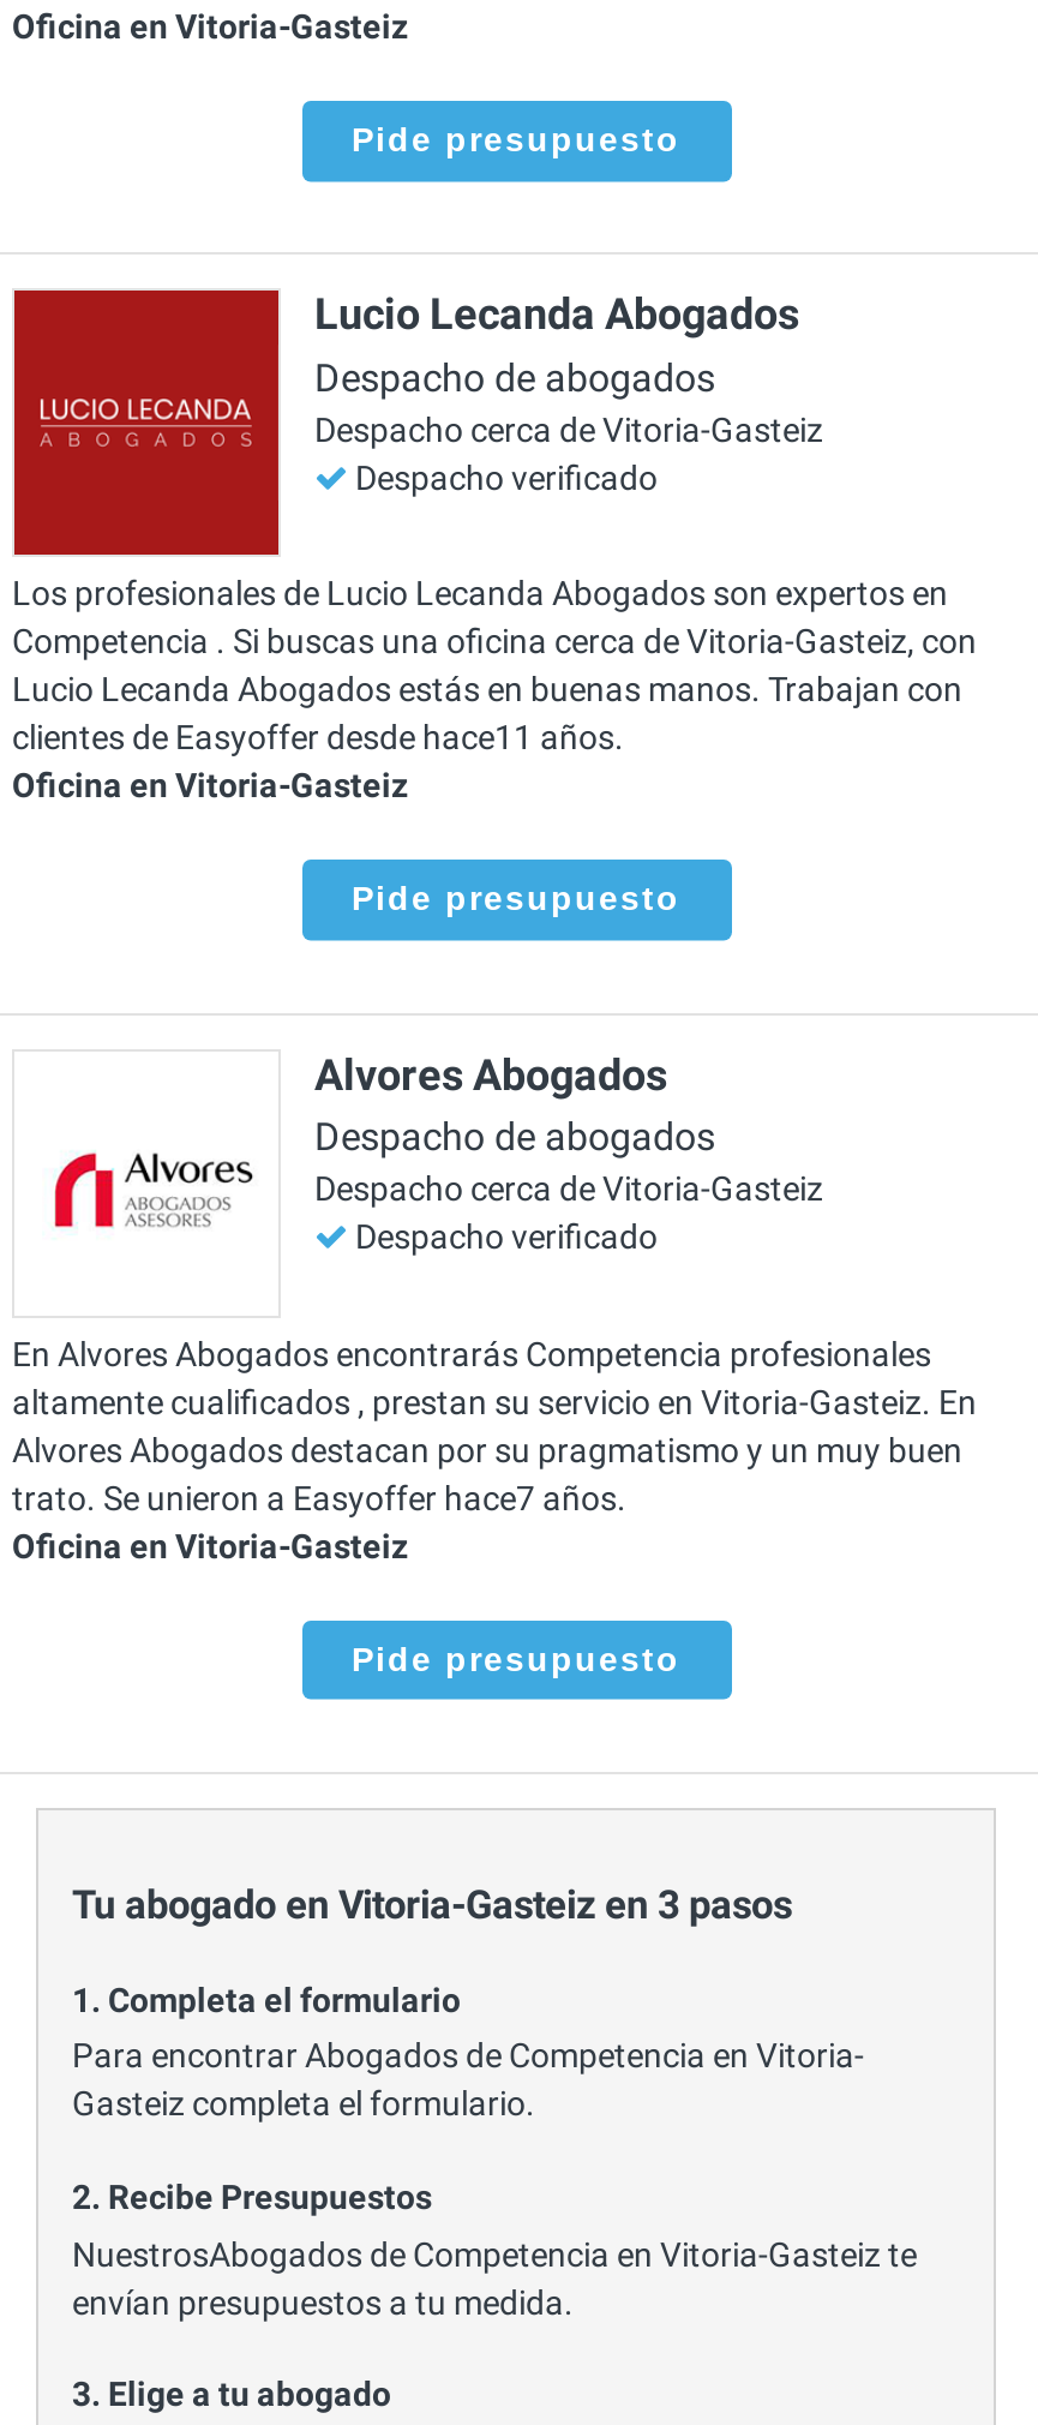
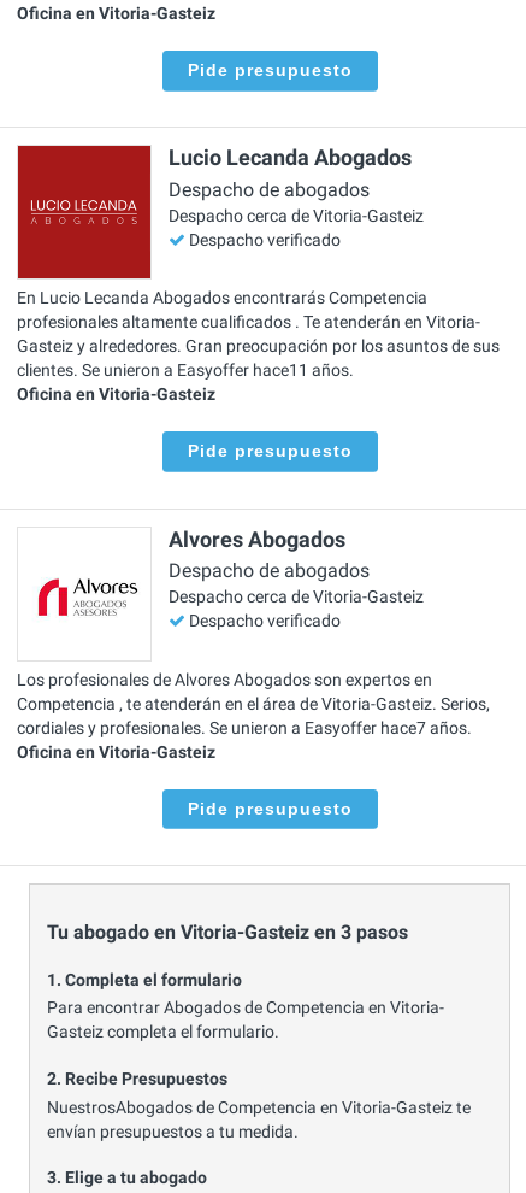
- Los profesionales de Lucio Lecanda Abogados son expertos en
- Competencia . Si buscas una oficina cerca de Vitoria-Gasteiz, con
- Lucio Lecanda Abogados estás en buenas manos. Trabajan con
- clientes de Easyoffer desde hace11 años.
+ En Lucio Lecanda Abogados encontrarás Competencia
+ profesionales altamente cualificados . Te atenderán en Vitoria-
+ Gasteiz y alrededores. Gran preocupación por los asuntos de sus
+ clientes. Se unieron a Easyoffer hace11 años.

- En Alvores Abogados encontrarás Competencia profesionales
- altamente cualificados , prestan su servicio en Vitoria-Gasteiz. En
- Alvores Abogados destacan por su pragmatismo y un muy buen
- trato. Se unieron a Easyoffer hace7 años.
+ Los profesionales de Alvores Abogados son expertos en
+ Competencia , te atenderán en el área de Vitoria-Gasteiz. Serios,
+ cordiales y profesionales. Se unieron a Easyoffer hace7 años.
